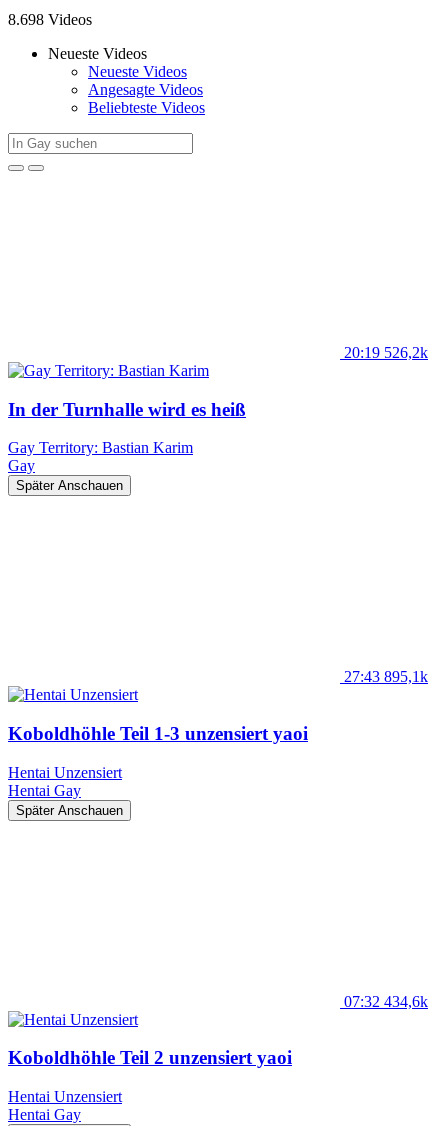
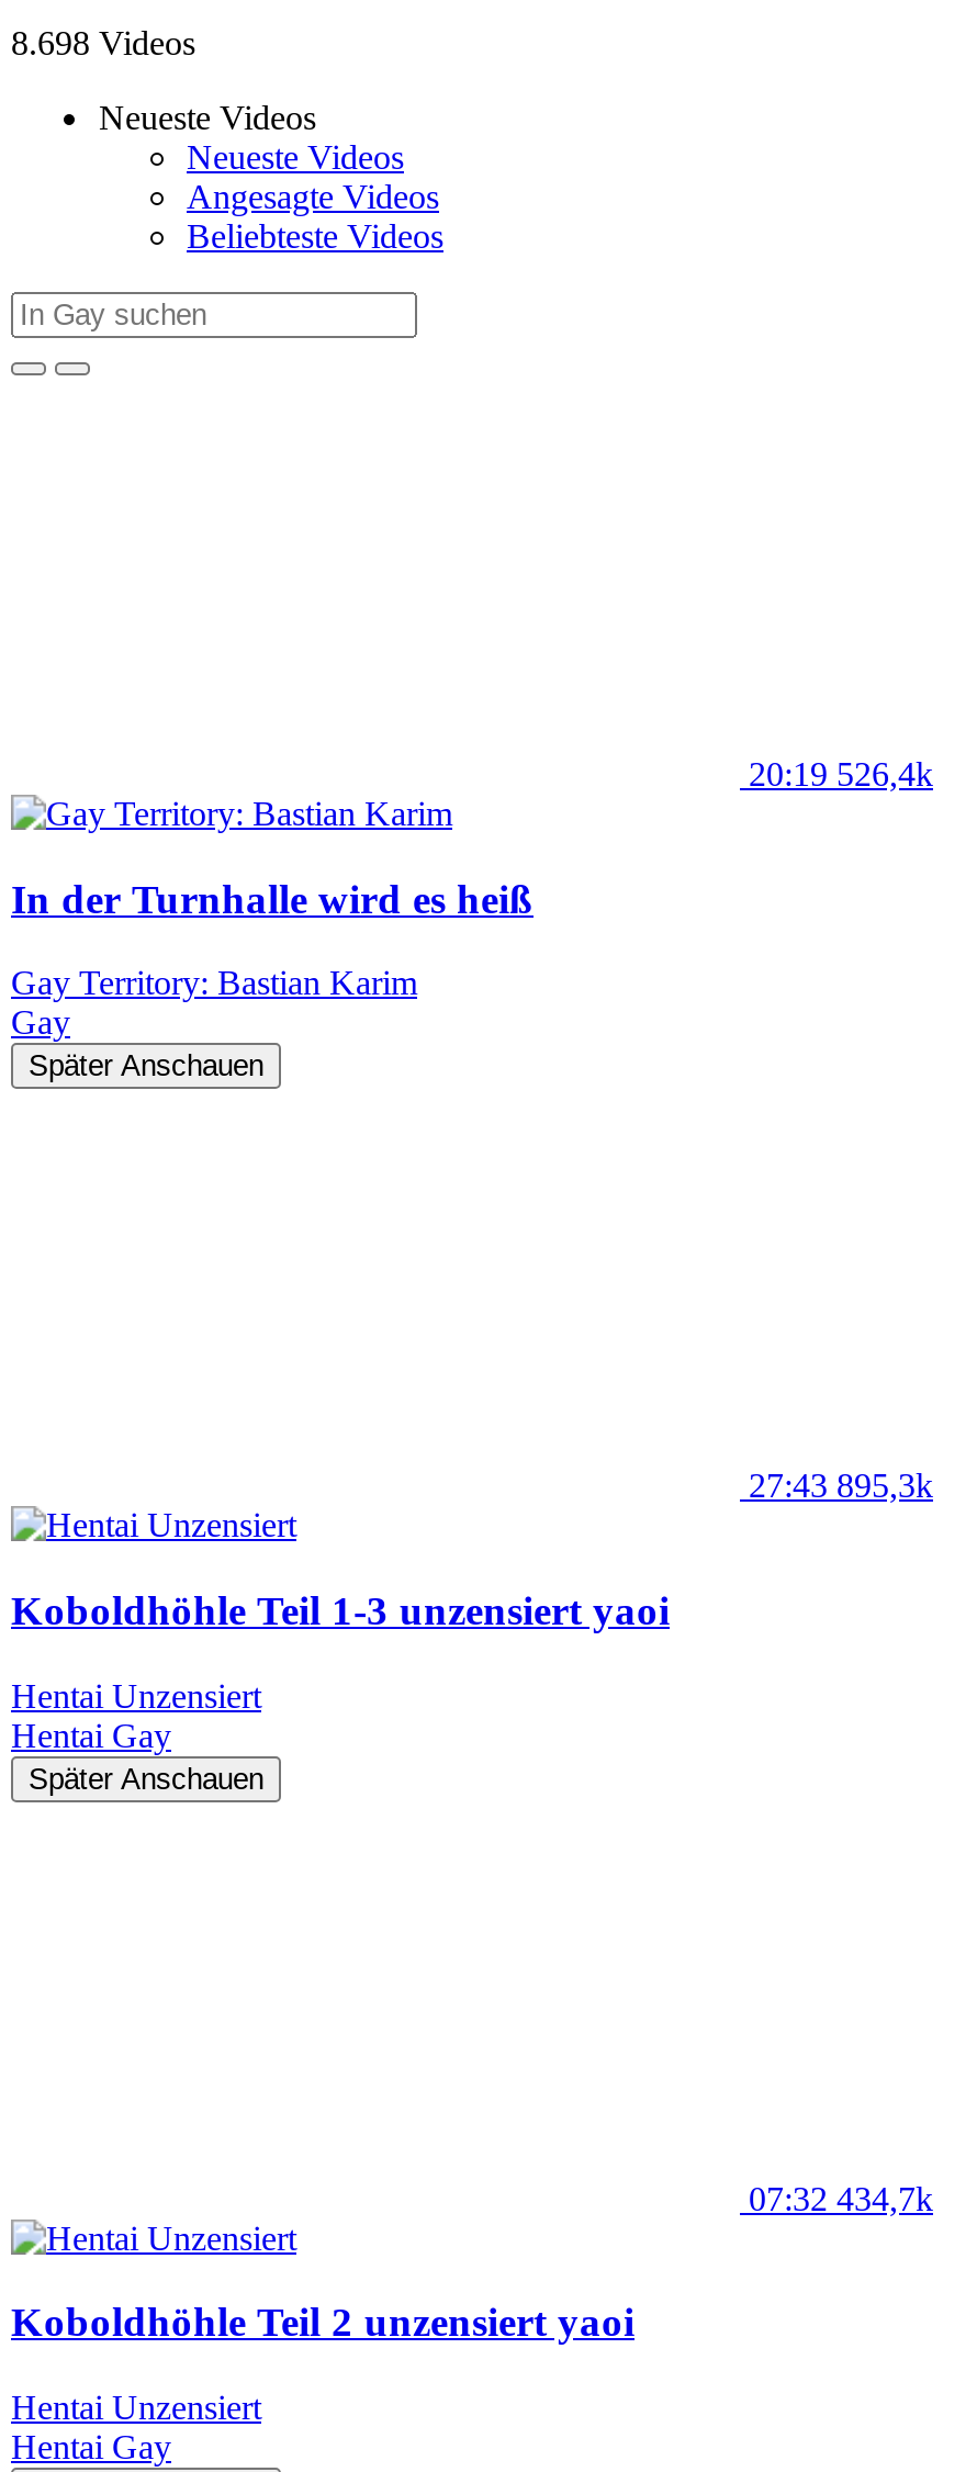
- 20:19 526,2k
+ 20:19 526,4k

- 27:43 895,1k
+ 27:43 895,3k

- 07:32 434,6k
+ 07:32 434,7k
